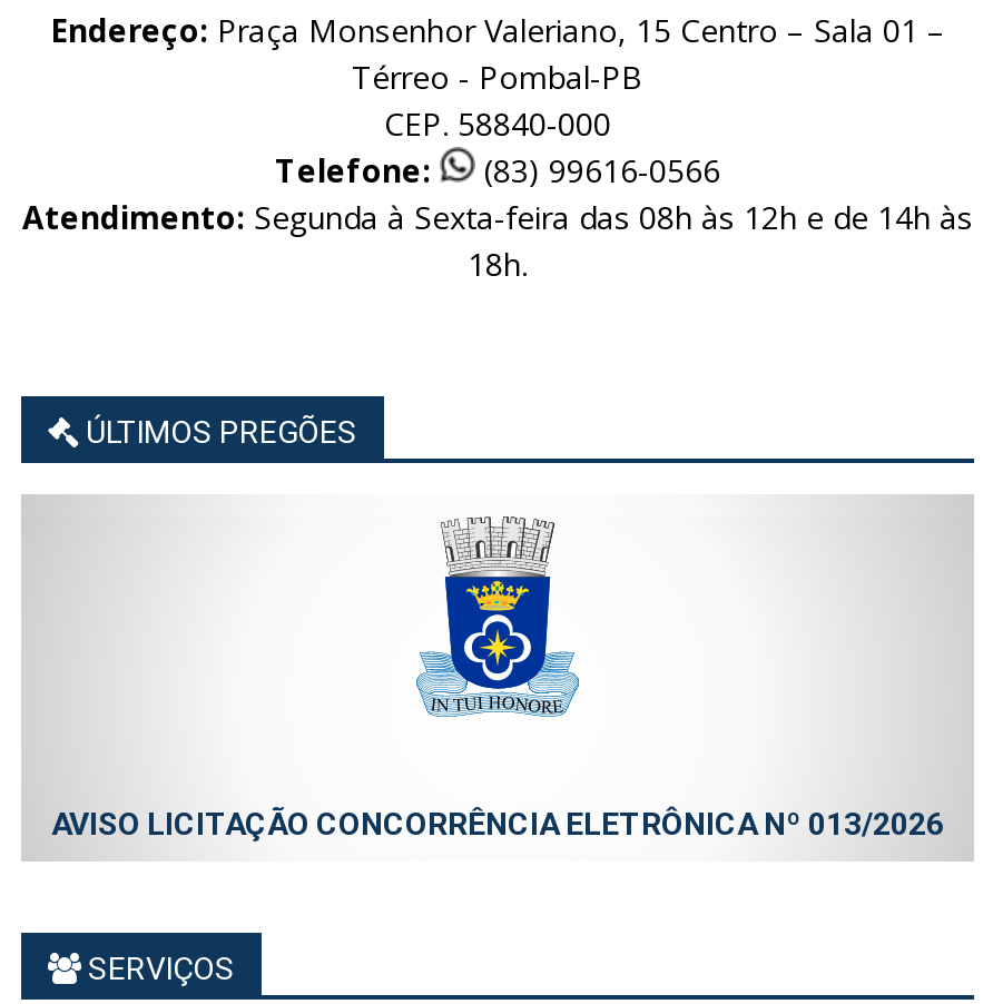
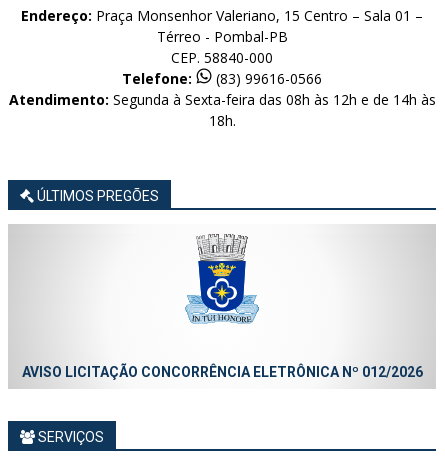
- AVISO LICITAÇÃO CONCORRÊNCIA ELETRÔNICA Nº 013/2026
+ AVISO LICITAÇÃO CONCORRÊNCIA ELETRÔNICA Nº 012/2026
